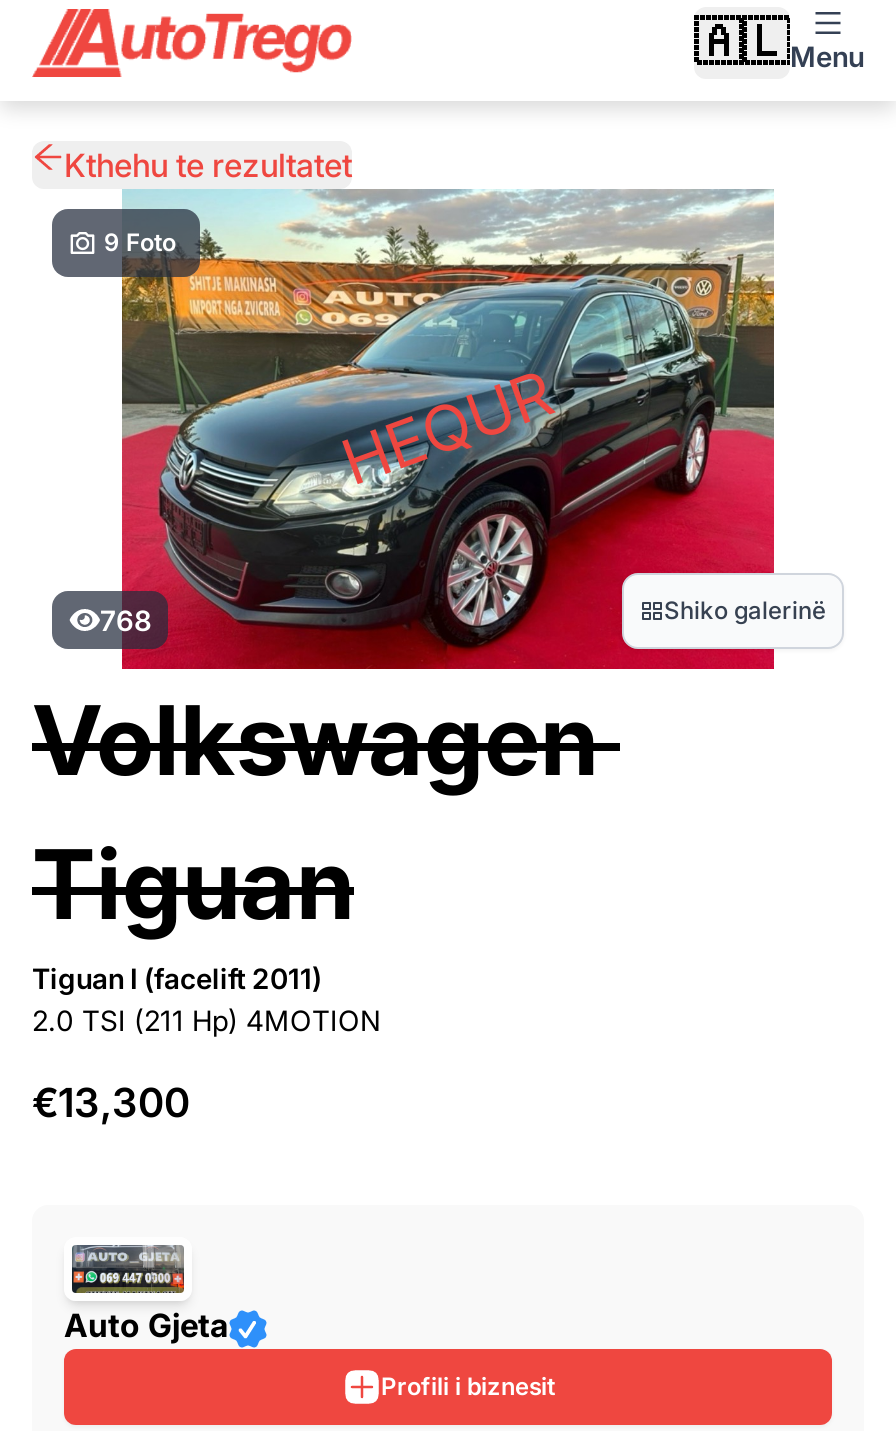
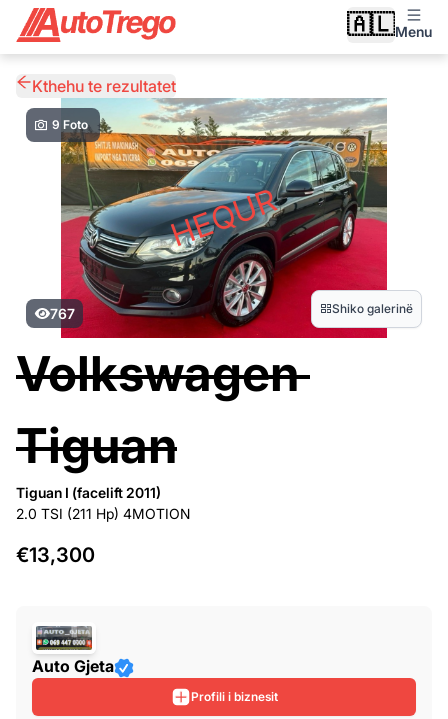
- 768
+ 767
